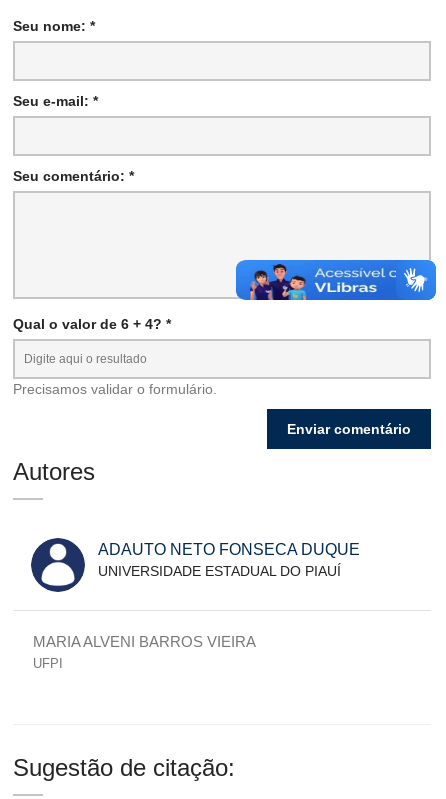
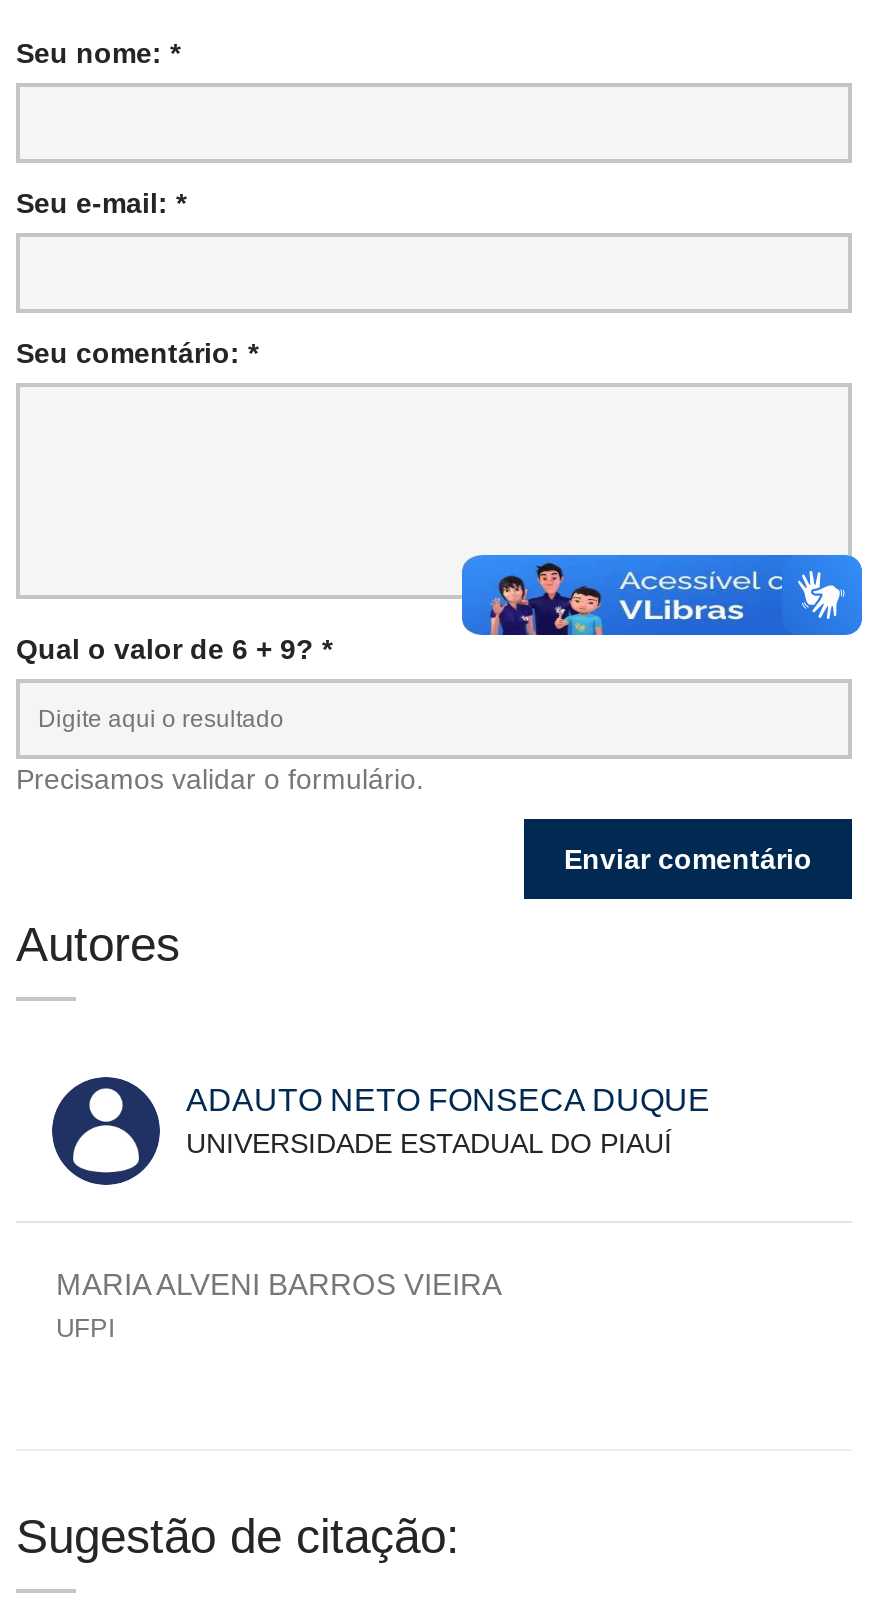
- [image]
+ [image]

- Qual o valor de 6 + 4? *
+ Qual o valor de 6 + 9? *
